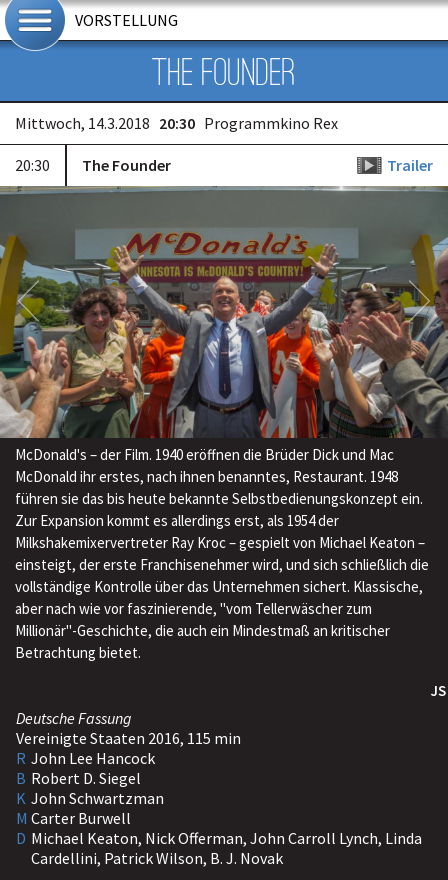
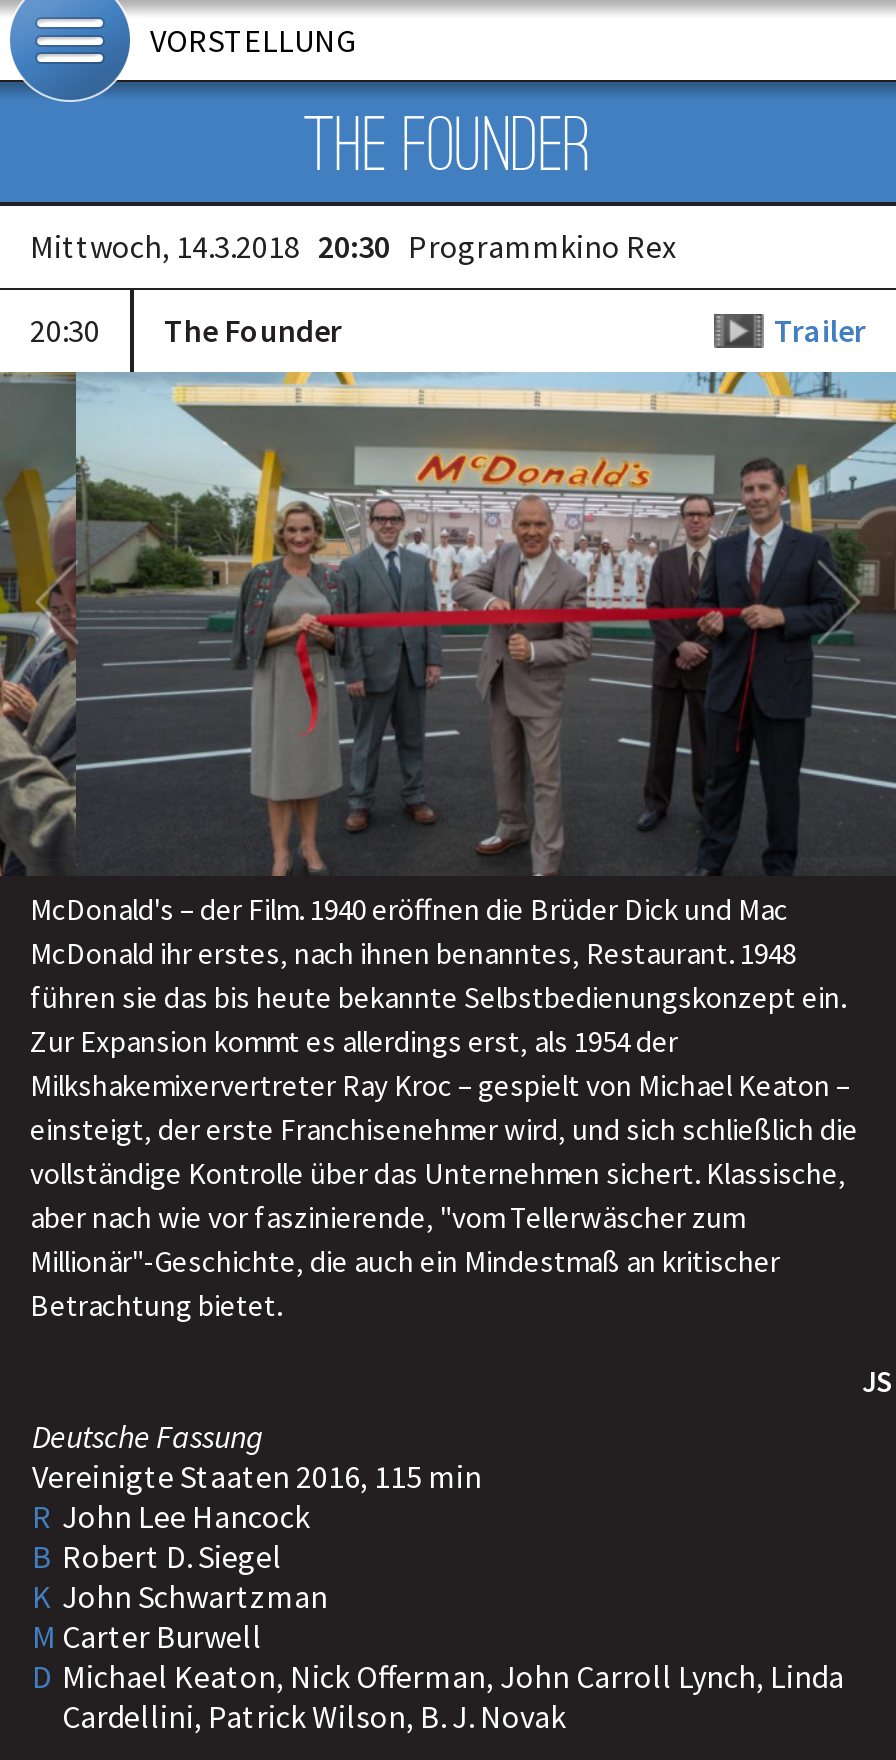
- [image]
+ [image]
